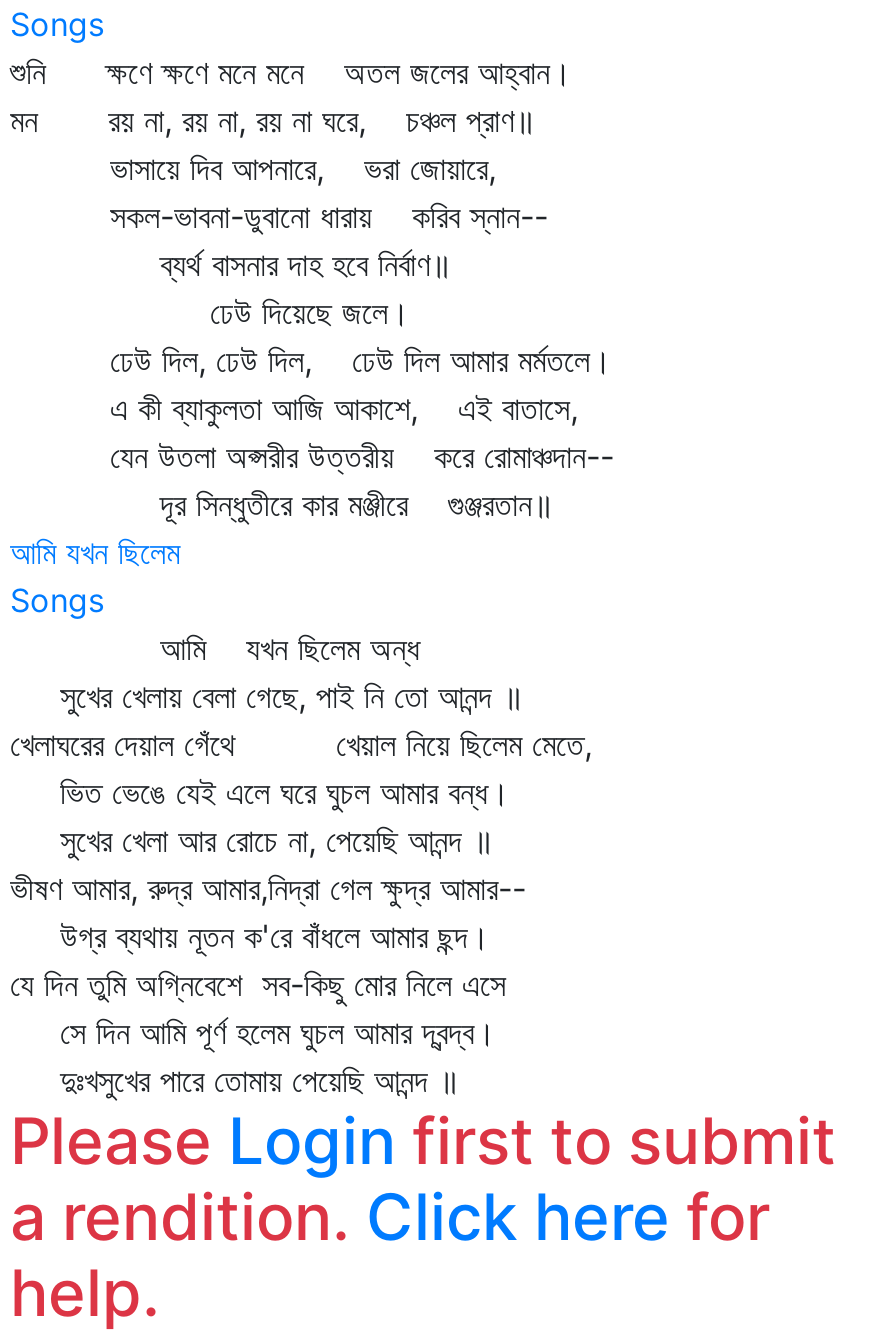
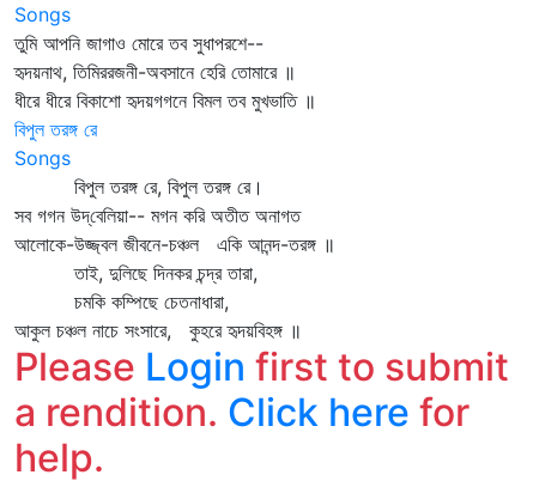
- শুনি ক্ষণে ক্ষণে মনে মনে অতল জলের আহ্বান।
- মন রয় না, রয় না, রয় না ঘরে, চঞ্চল প্রাণ॥
- ভাসায়ে দিব আপনারে, ভরা জোয়ারে,
- সকল-ভাবনা-ডুবানো ধারায় করিব স্নান--
- ব্যর্থ বাসনার দাহ হবে নির্বাণ॥
- ঢেউ দিয়েছে জলে।
- ঢেউ দিল, ঢেউ দিল, ঢেউ দিল আমার মর্মতলে।
- এ কী ব্যাকুলতা আজি আকাশে, এই বাতাসে,
- যেন উতলা অপ্সরীর উত্তরীয় করে রোমাঞ্চদান--
- দূর সিন্ধুতীরে কার মঞ্জীরে গুঞ্জরতান॥
- আমি যখন ছিলেম
+ তুমি আপনি জাগাও মোরে তব সুধাপরশে--
+ হৃদয়নাথ, তিমিররজনী-অবসানে হেরি তোমারে ॥
+ ধীরে ধীরে বিকাশো হৃদয়গগনে বিমল তব মুখভাতি ॥
+ বিপুল তরঙ্গ রে

- আমি যখন ছিলেম অন্ধ
- সুখের খেলায় বেলা গেছে, পাই নি তো আনন্দ ॥
- খেলাঘরের দেয়াল গেঁথে খেয়াল নিয়ে ছিলেম মেতে,
- ভিত ভেঙে যেই এলে ঘরে ঘুচল আমার বন্ধ।
- সুখের খেলা আর রোচে না, পেয়েছি আনন্দ ॥
- ভীষণ আমার, রুদ্র আমার,নিদ্রা গেল ক্ষুদ্র আমার--
- উগ্র ব্যথায় নূতন ক'রে বাঁধলে আমার ছন্দ।
- যে দিন তুমি অগ্নিবেশে সব-কিছু মোর নিলে এসে
- সে দিন আমি পূর্ণ হলেম ঘুচল আমার দ্বন্দ্ব।
- দুঃখসুখের পারে তোমায় পেয়েছি আনন্দ ॥
+ বিপুল তরঙ্গ রে, বিপুল তরঙ্গ রে।
+ সব গগন উদ্‌বেলিয়া-- মগন করি অতীত অনাগত
+ আলোকে-উজ্জ্বল জীবনে-চঞ্চল একি আনন্দ-তরঙ্গ ॥
+ তাই, দুলিছে দিনকর চন্দ্র তারা,
+ চমকি কম্পিছে চেতনাধারা,
+ আকুল চঞ্চল নাচে সংসারে, কুহরে হৃদয়বিহঙ্গ ॥
